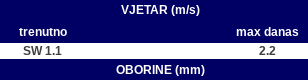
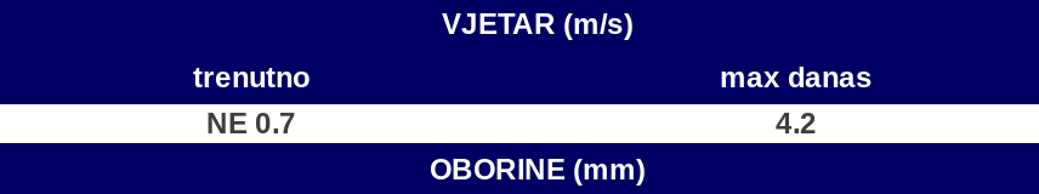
- SW 1.1
- 2.2
+ NE 0.7
+ 4.2
